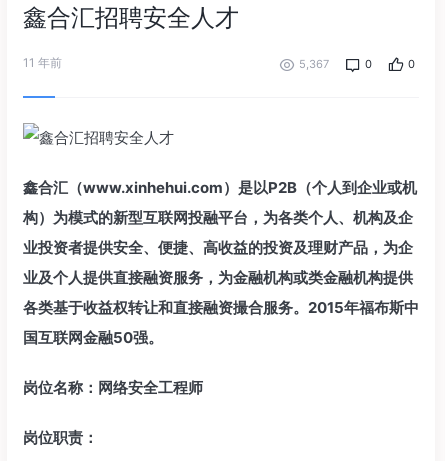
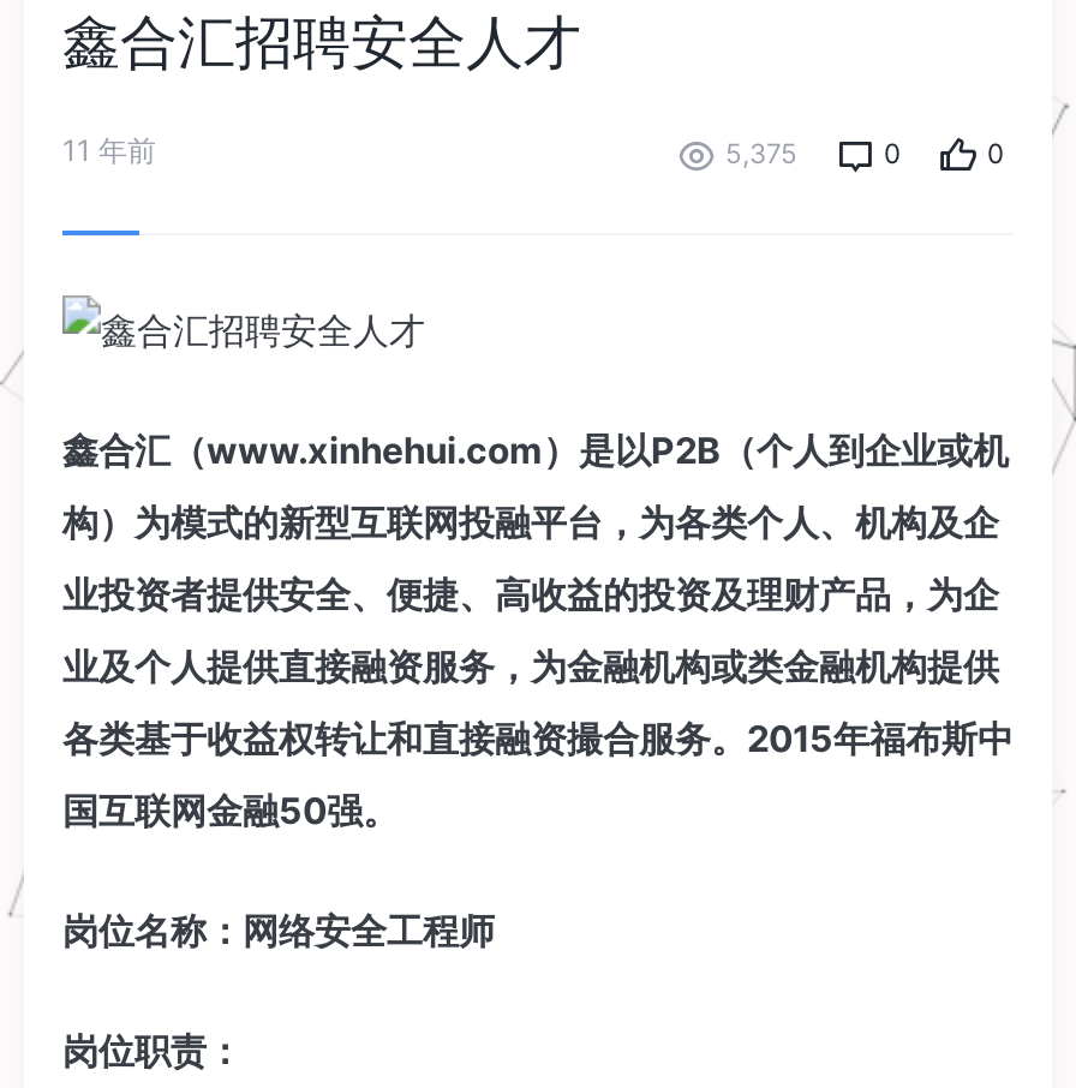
- 5,367
+ 5,375
